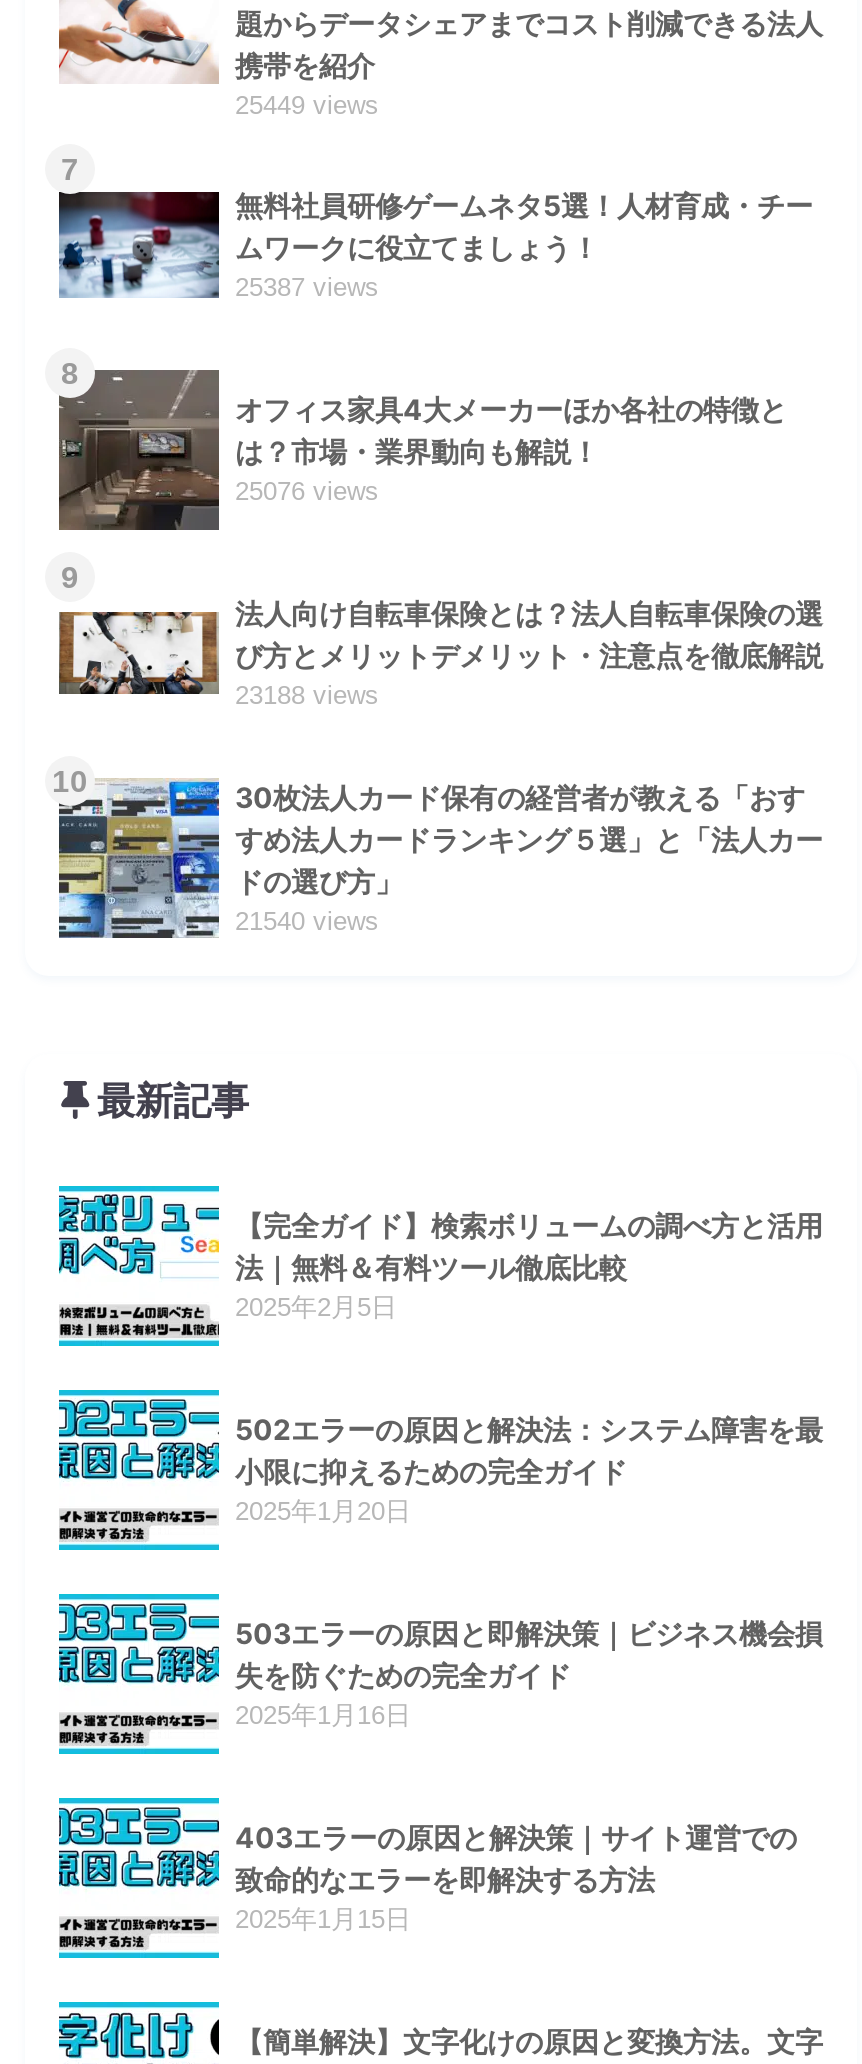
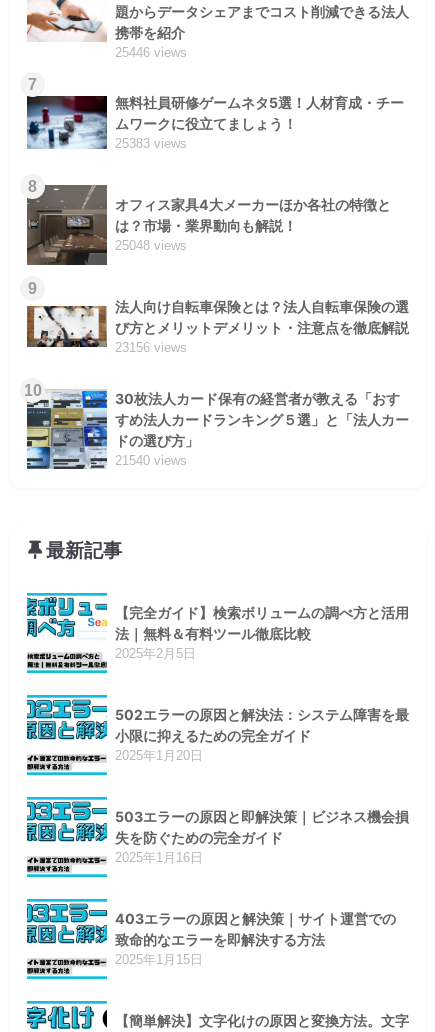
- 25449 views
+ 25446 views

- 25387 views
+ 25383 views

- 25076 views
+ 25048 views

- 23188 views
+ 23156 views
